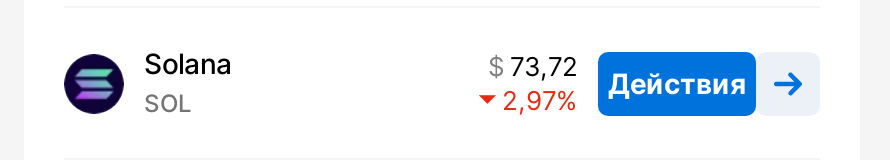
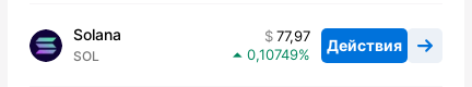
- 73,72 Действия
+ 77,97 Действия

- 2,97
+ 0,10749
